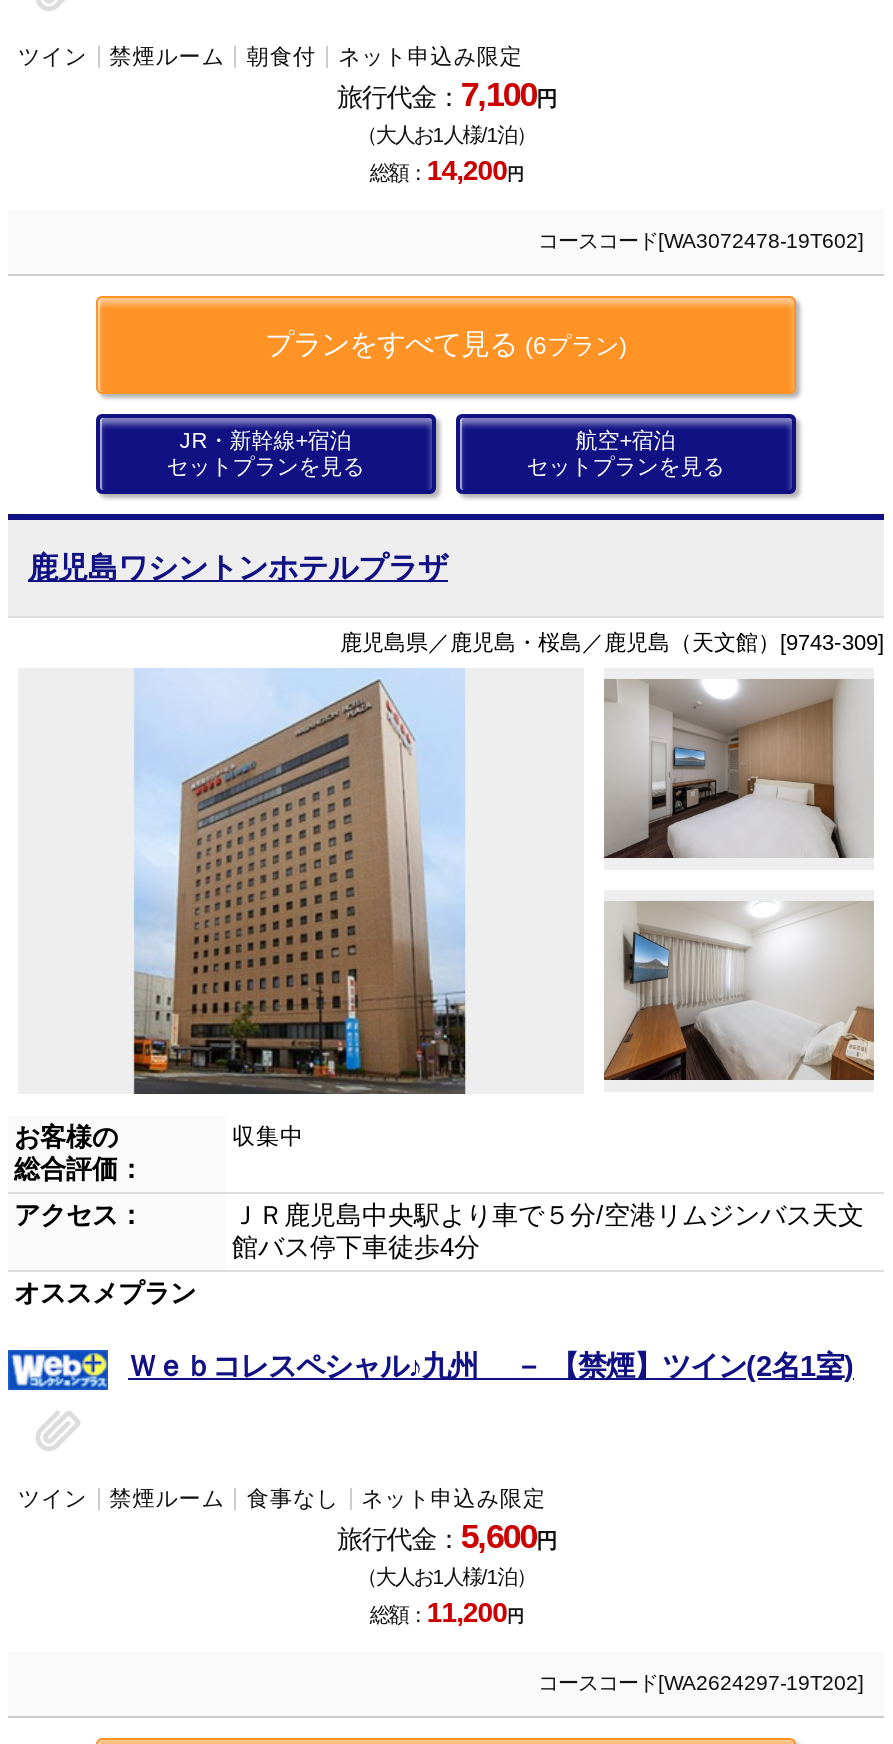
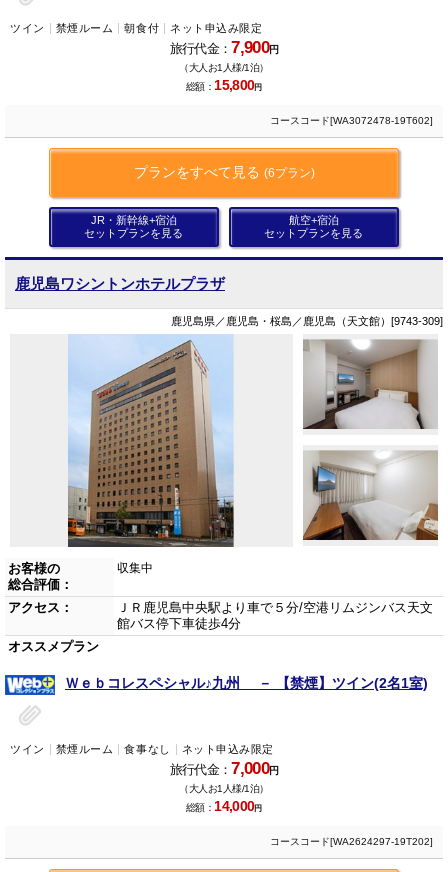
- 旅行代金：7,100円
+ 旅行代金：7,900円

- 総額：14,200円
+ 総額：15,800円

- 旅行代金：5,600円
+ 旅行代金：7,000円

- 総額：11,200円
+ 総額：14,000円
